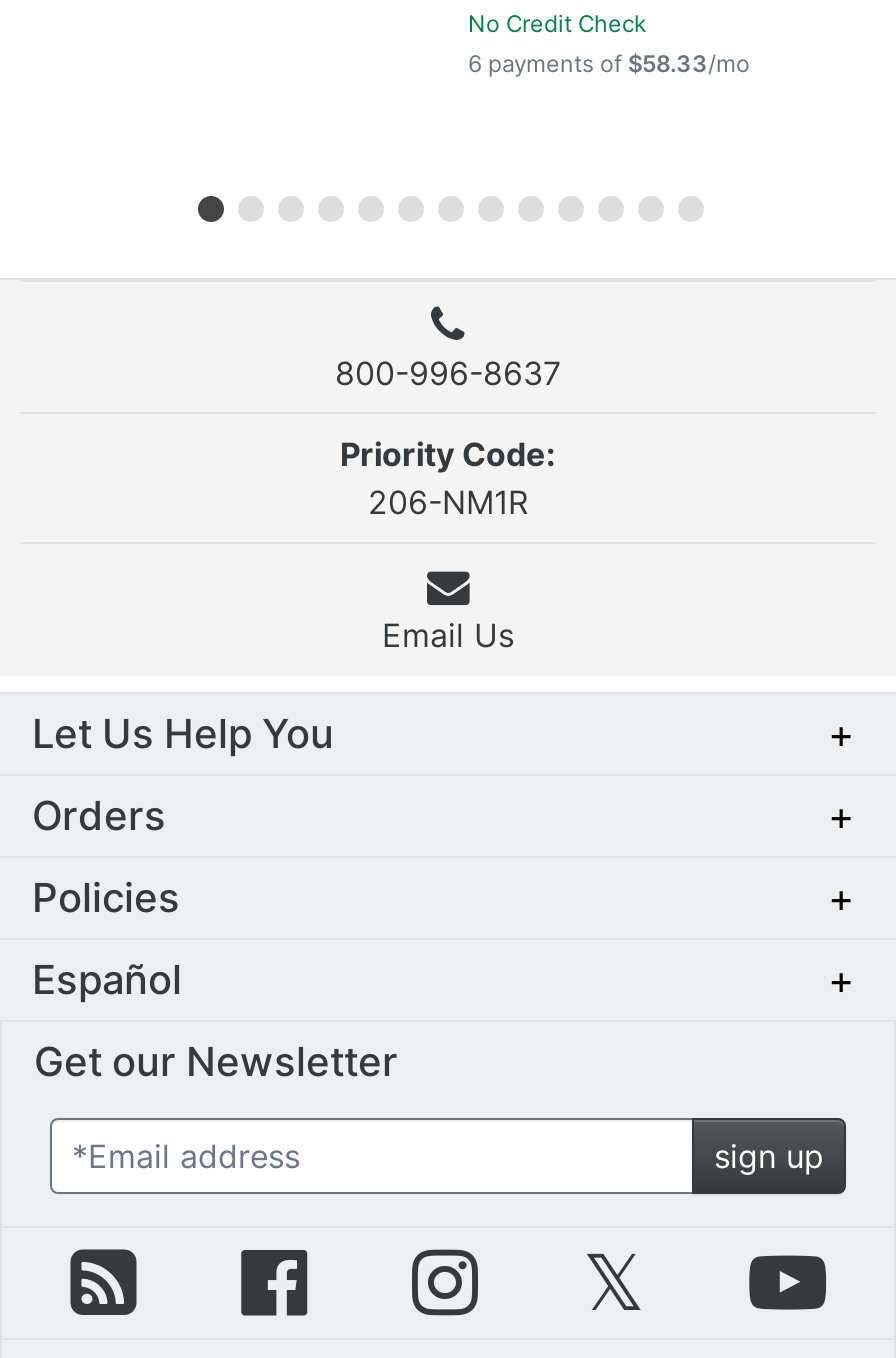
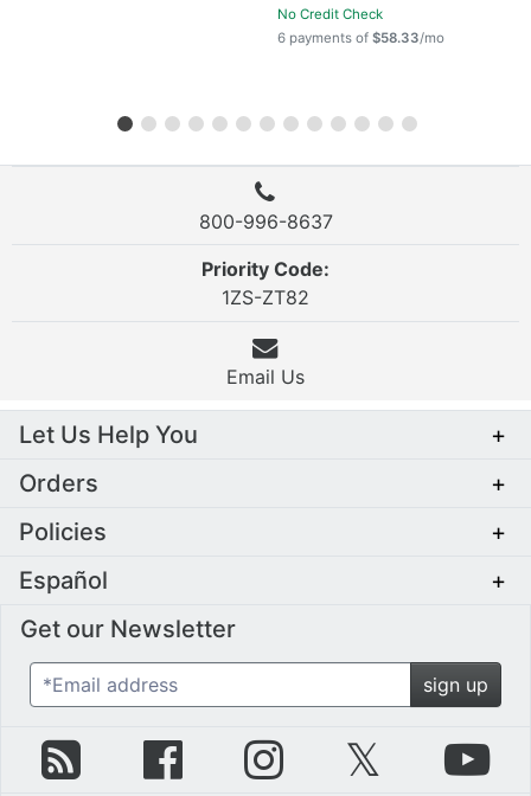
- 206-NM1R
+ 1ZS-ZT82
